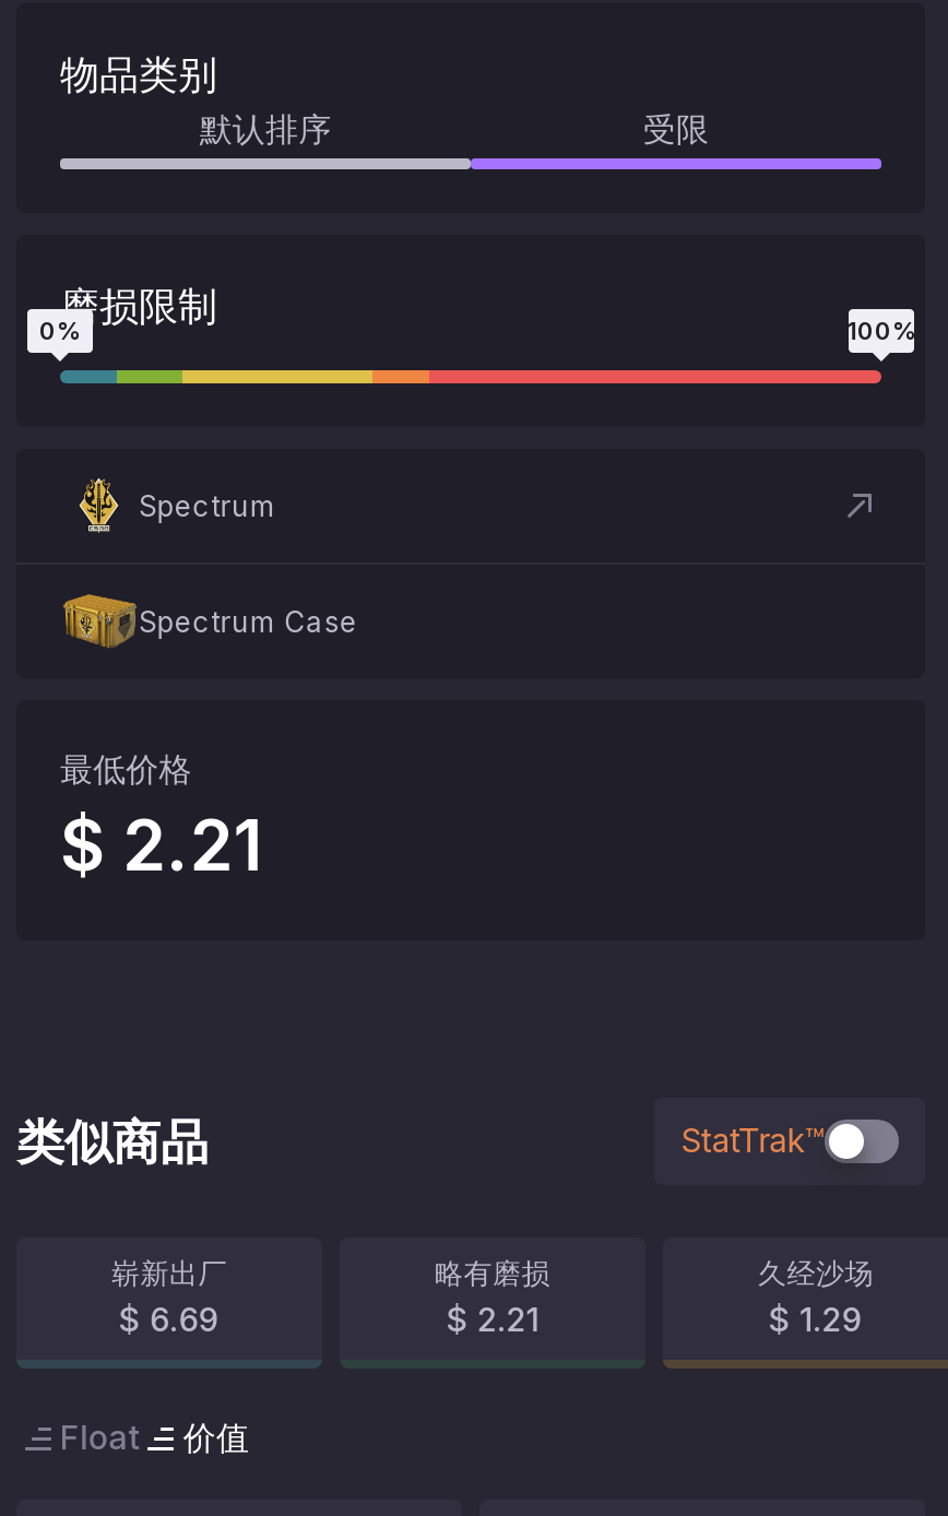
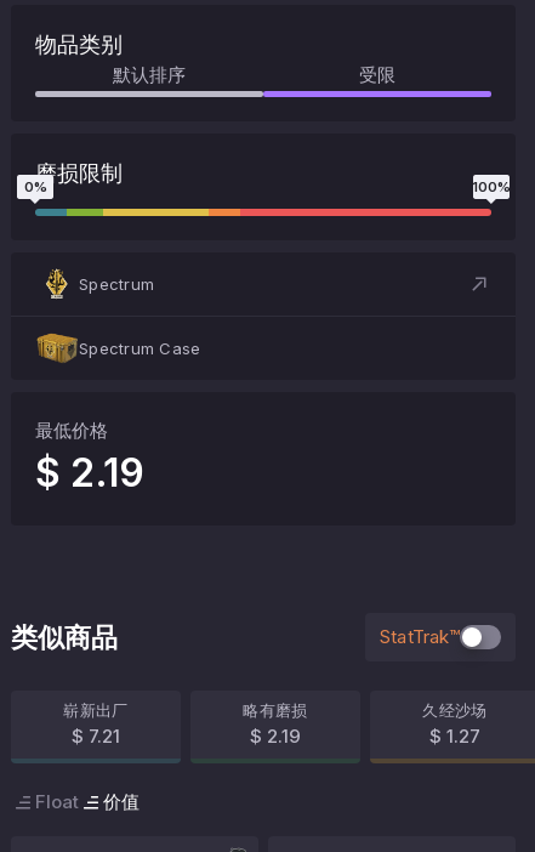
- $ 2.21
+ $ 2.19

- $ 6.69
+ $ 7.21

- $ 2.21
+ $ 2.19

- $ 1.29
+ $ 1.27
